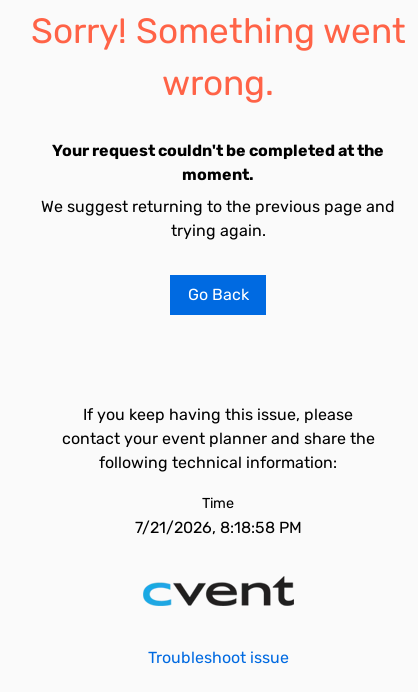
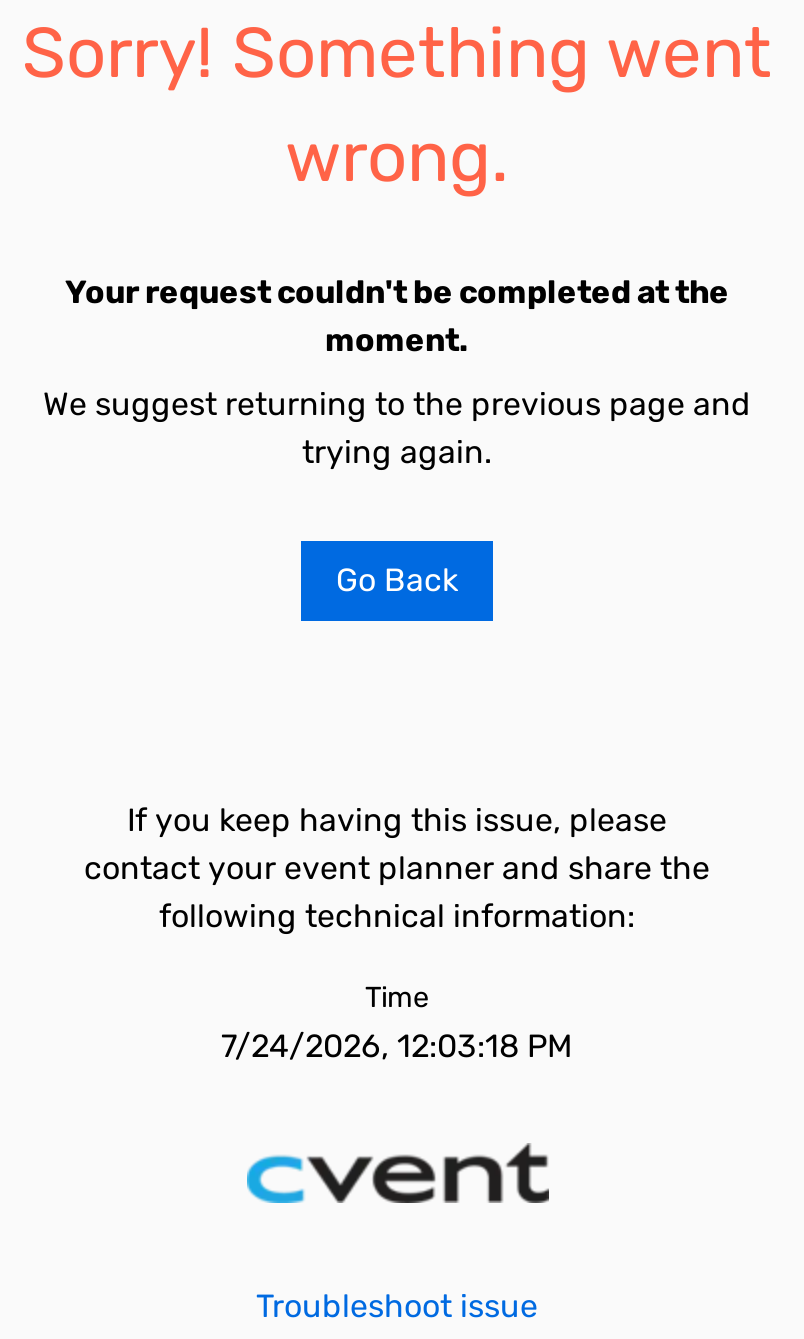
- 7/21/2026, 8:18:58 PM
+ 7/24/2026, 12:03:18 PM
